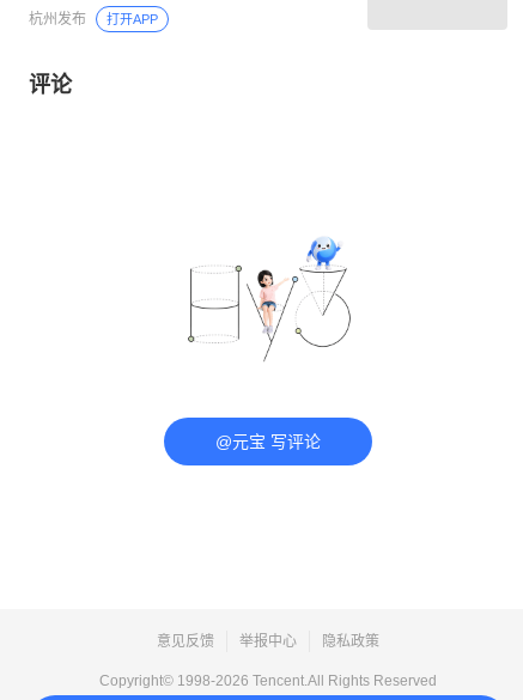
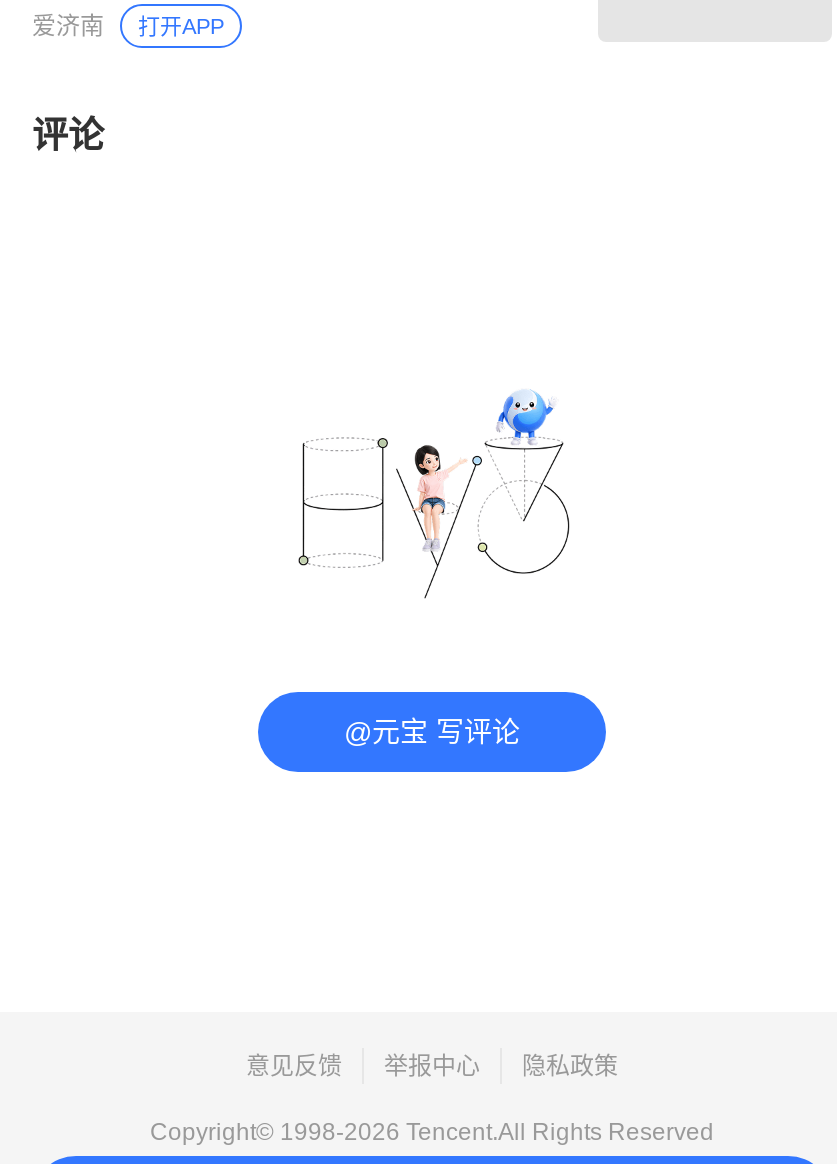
- 杭州发布
+ 爱济南
